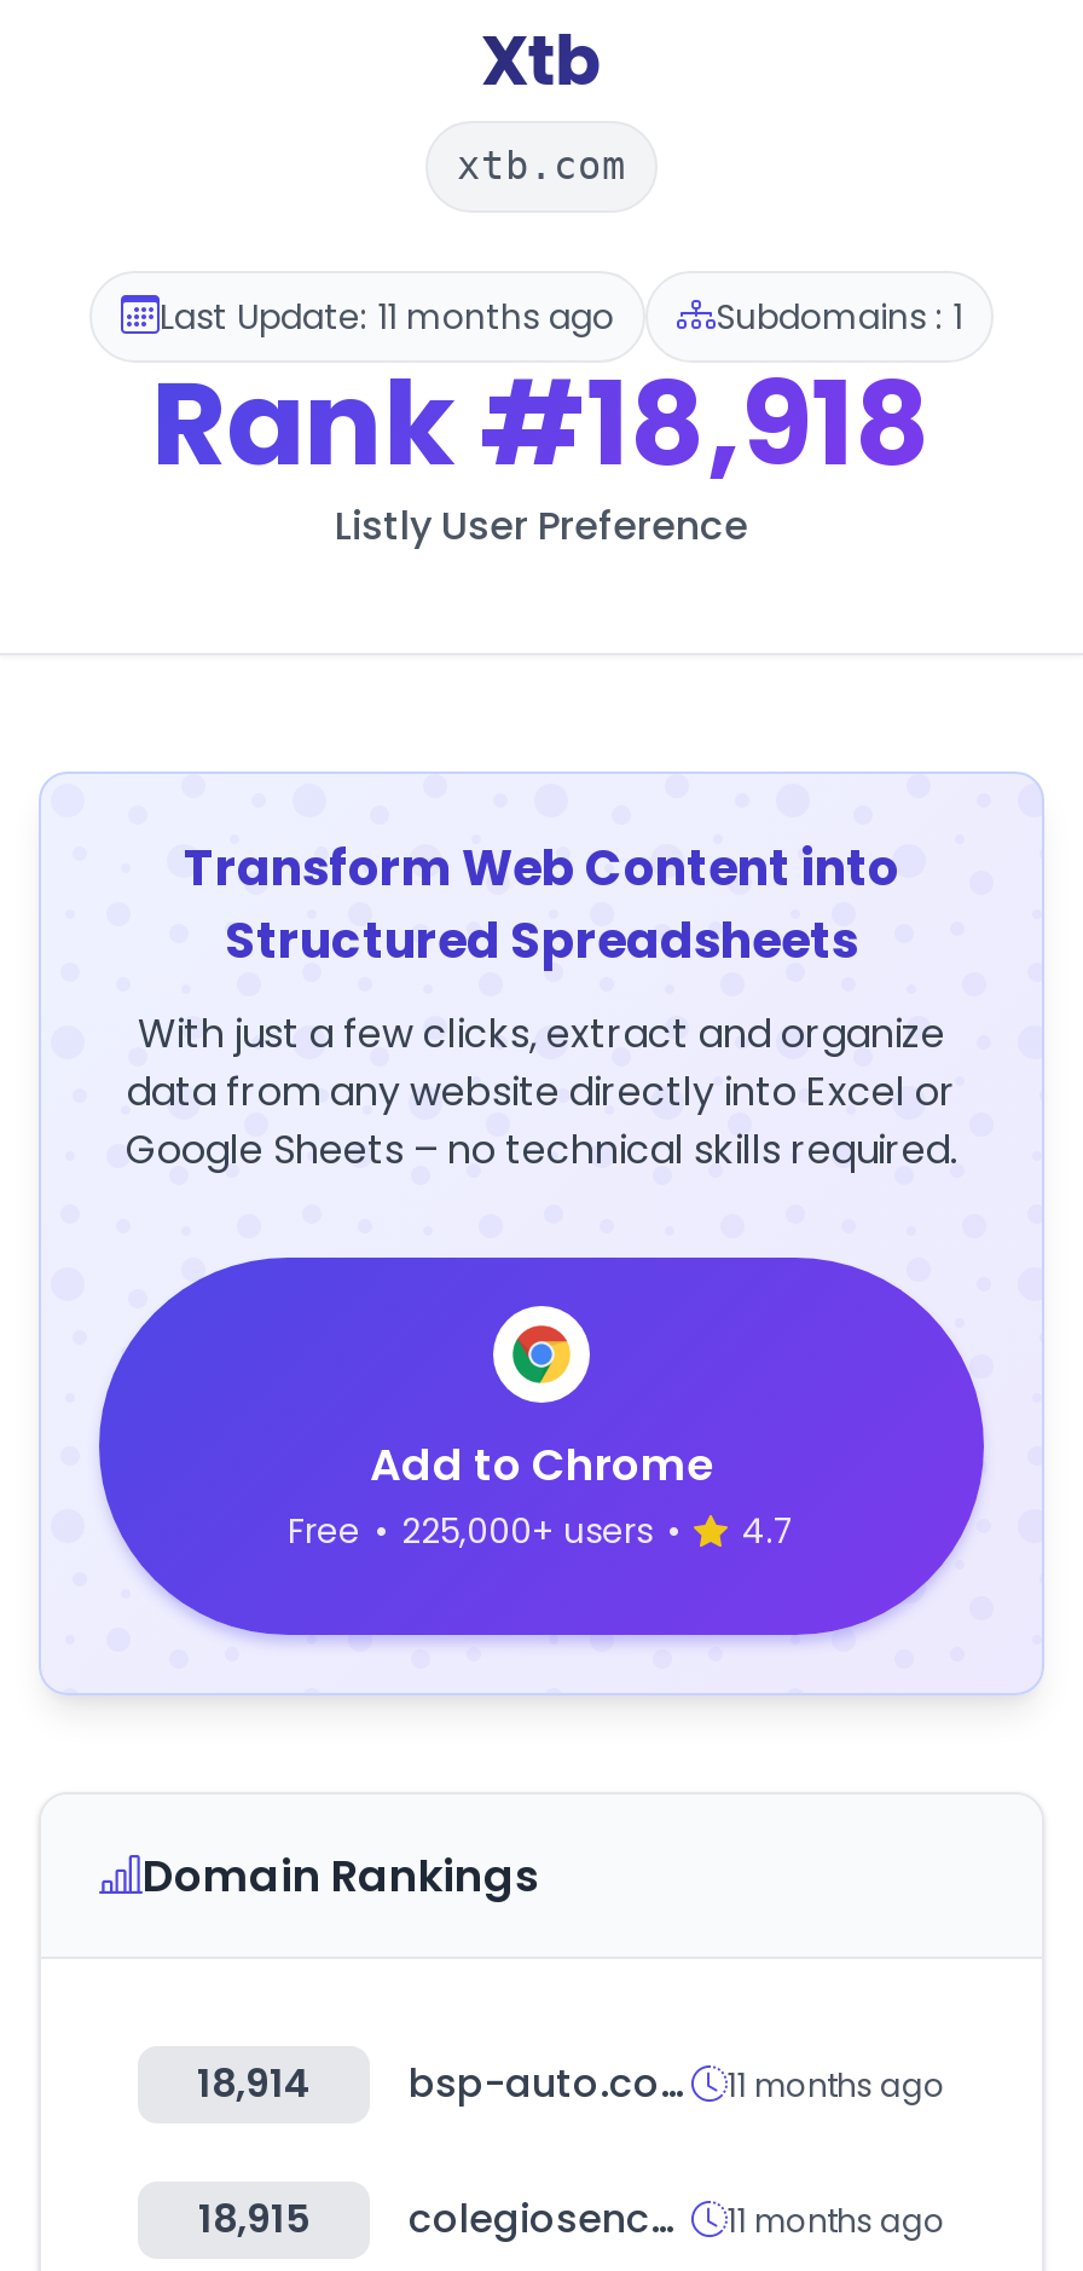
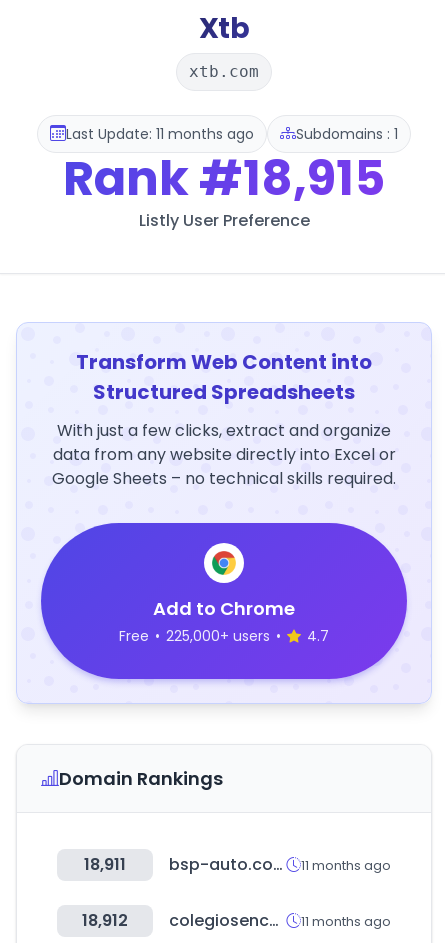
- Rank #18,918
+ Rank #18,915

- 18,914
+ 18,911

- 18,915
+ 18,912
